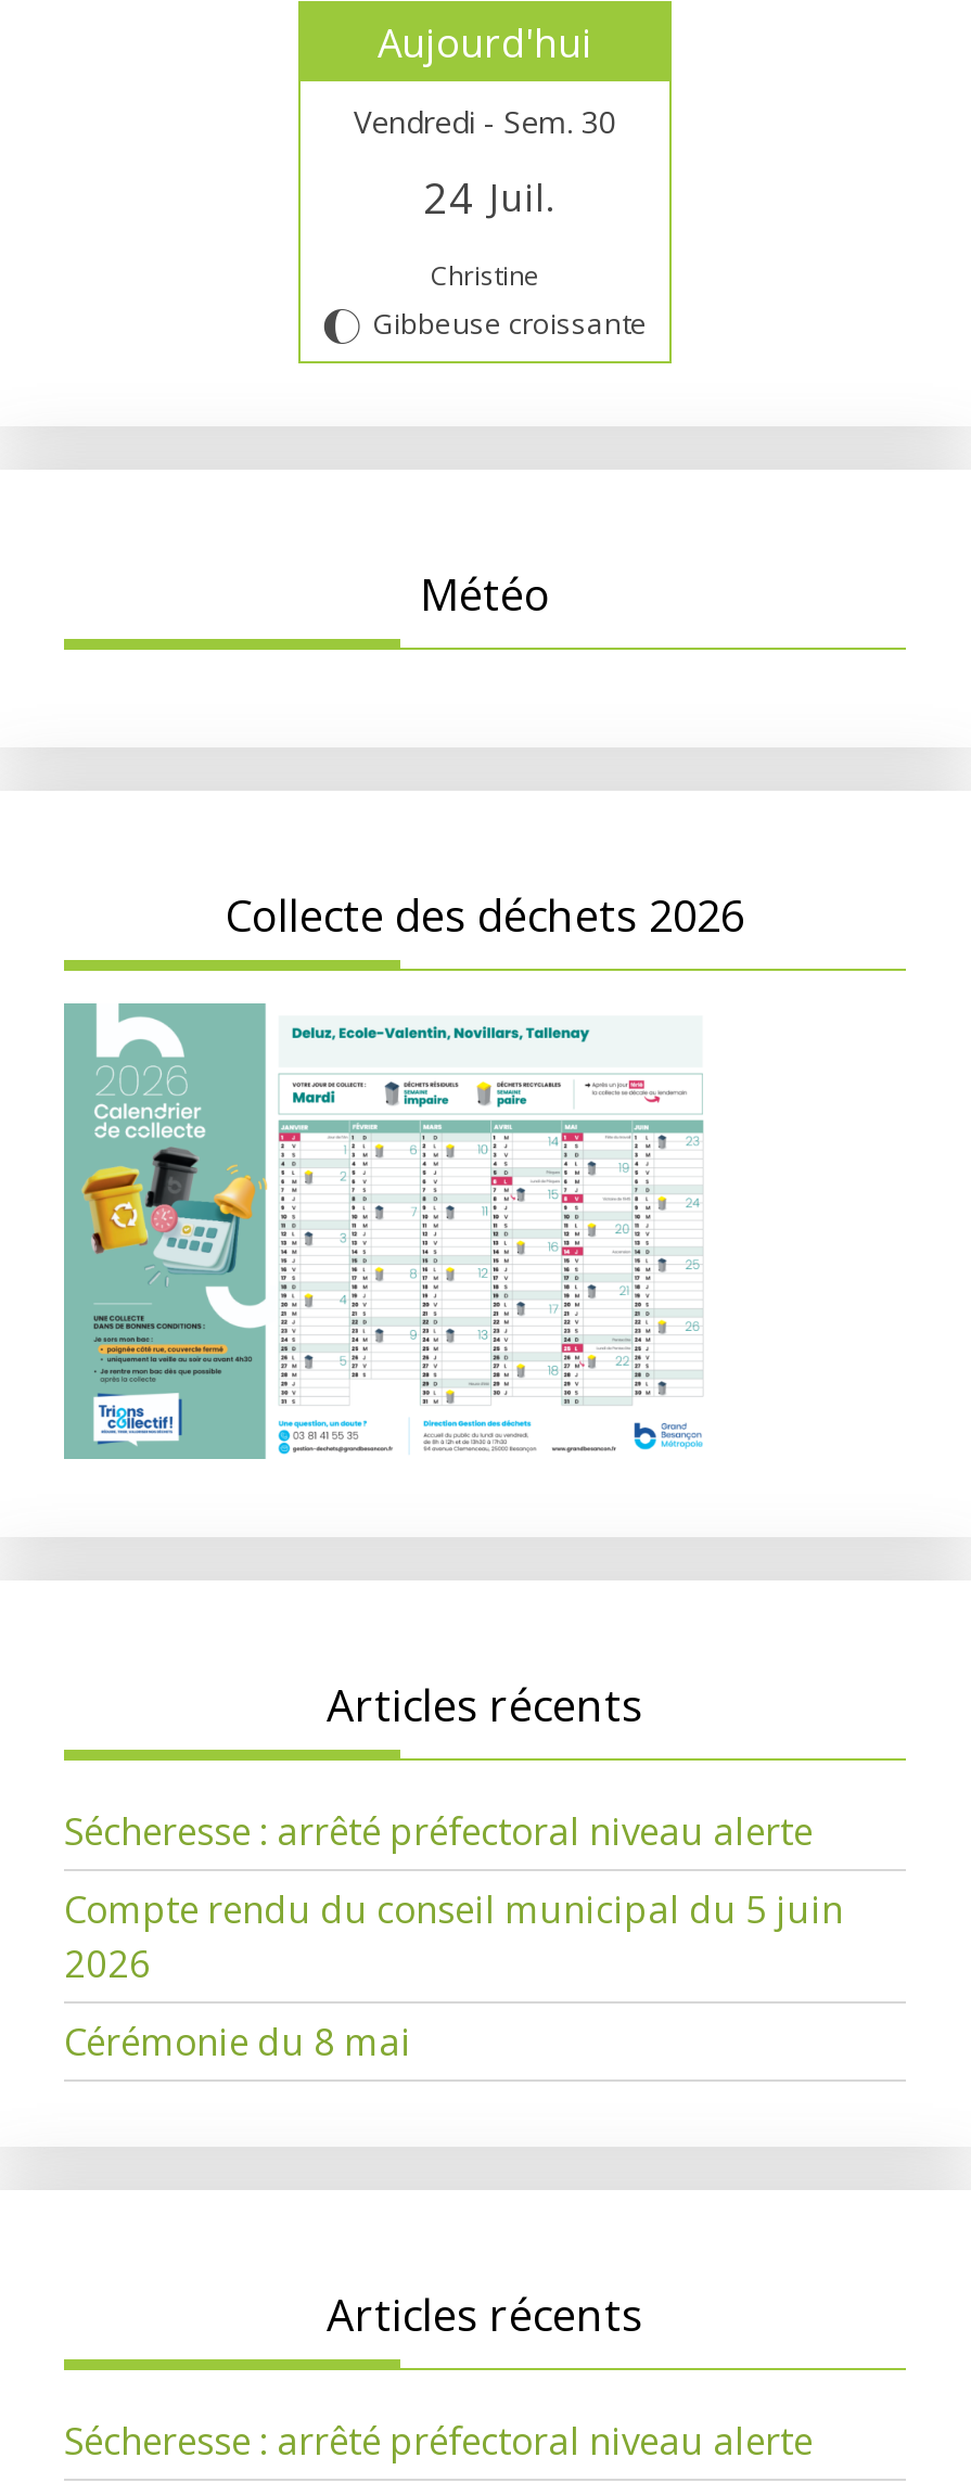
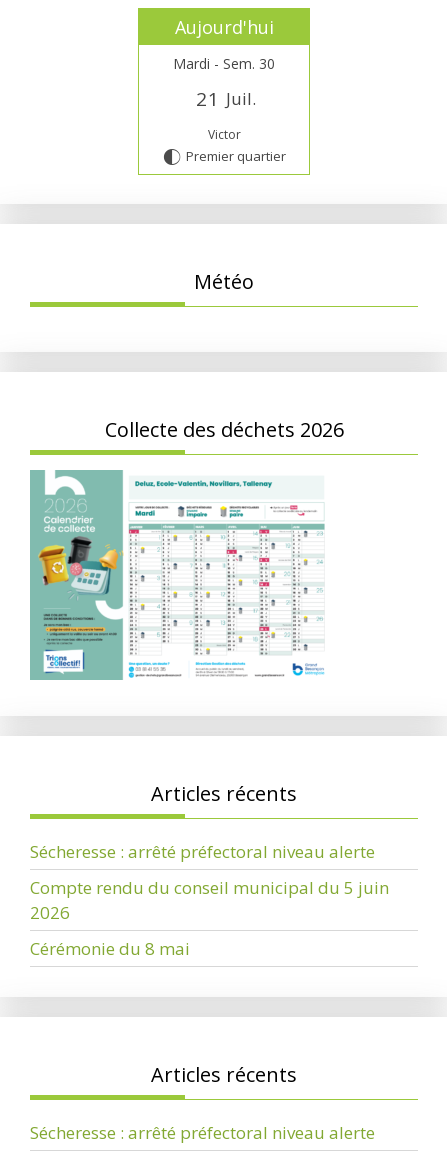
- Vendredi - Sem. 30
+ Mardi - Sem. 30

- 24 Juil.
+ 21 Juil.

- Christine
- I Gibbeuse croissante
+ Victor
+ G Premier quartier
